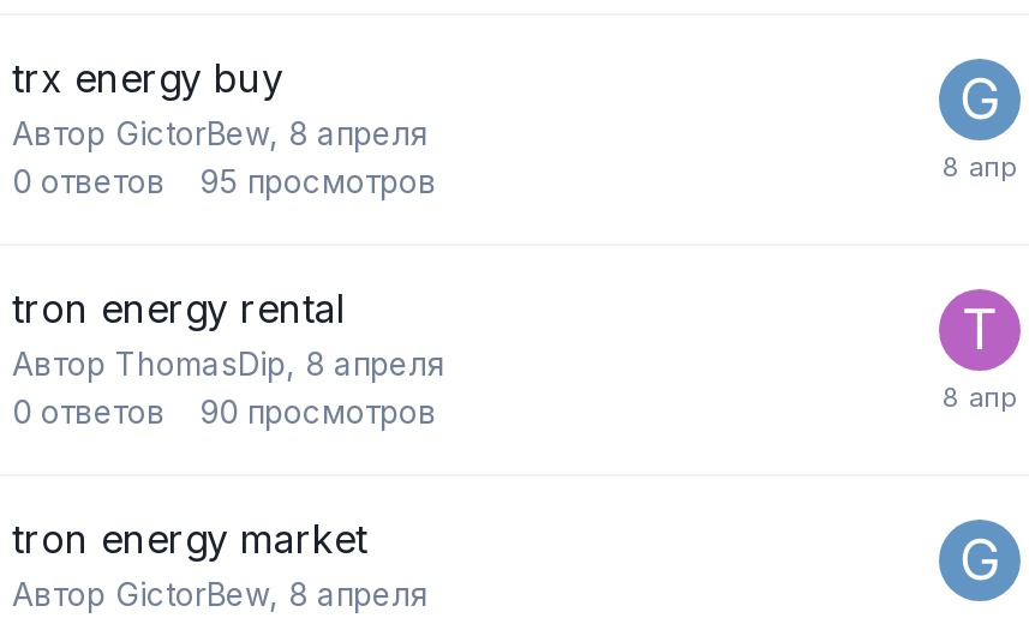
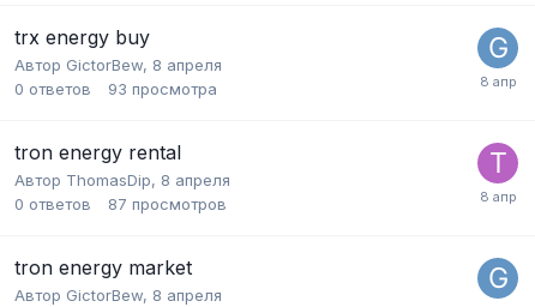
- 0 ответов 95 просмотров
+ 0 ответов 93 просмотра

- 0 ответов 90 просмотров
+ 0 ответов 87 просмотров
